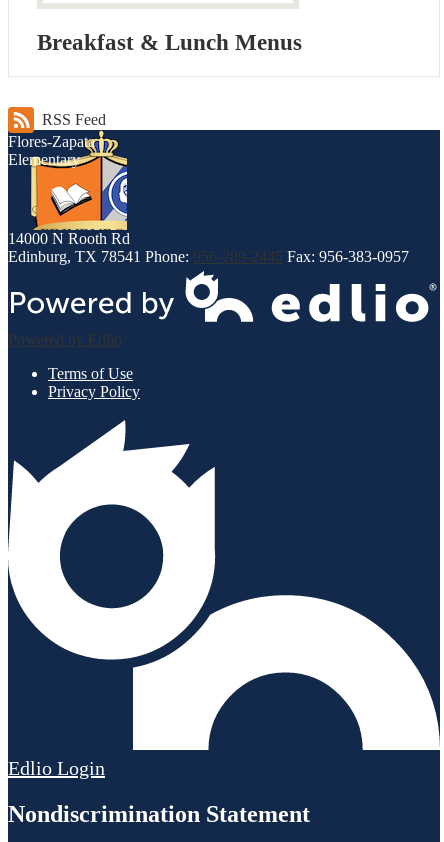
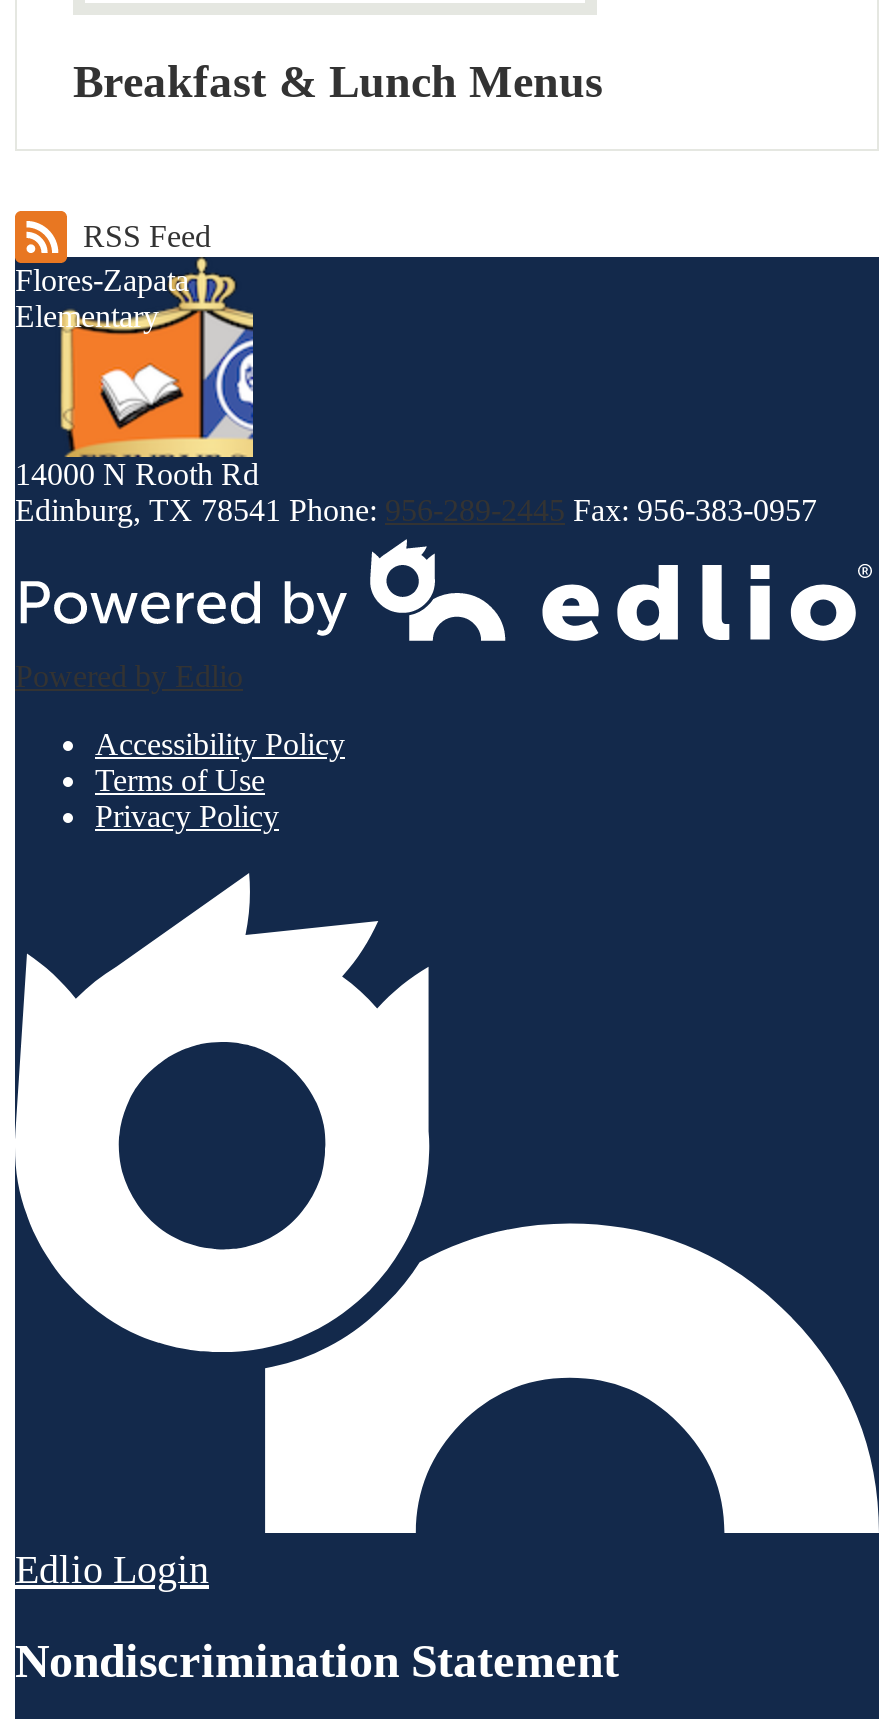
+ Accessibility Policy
